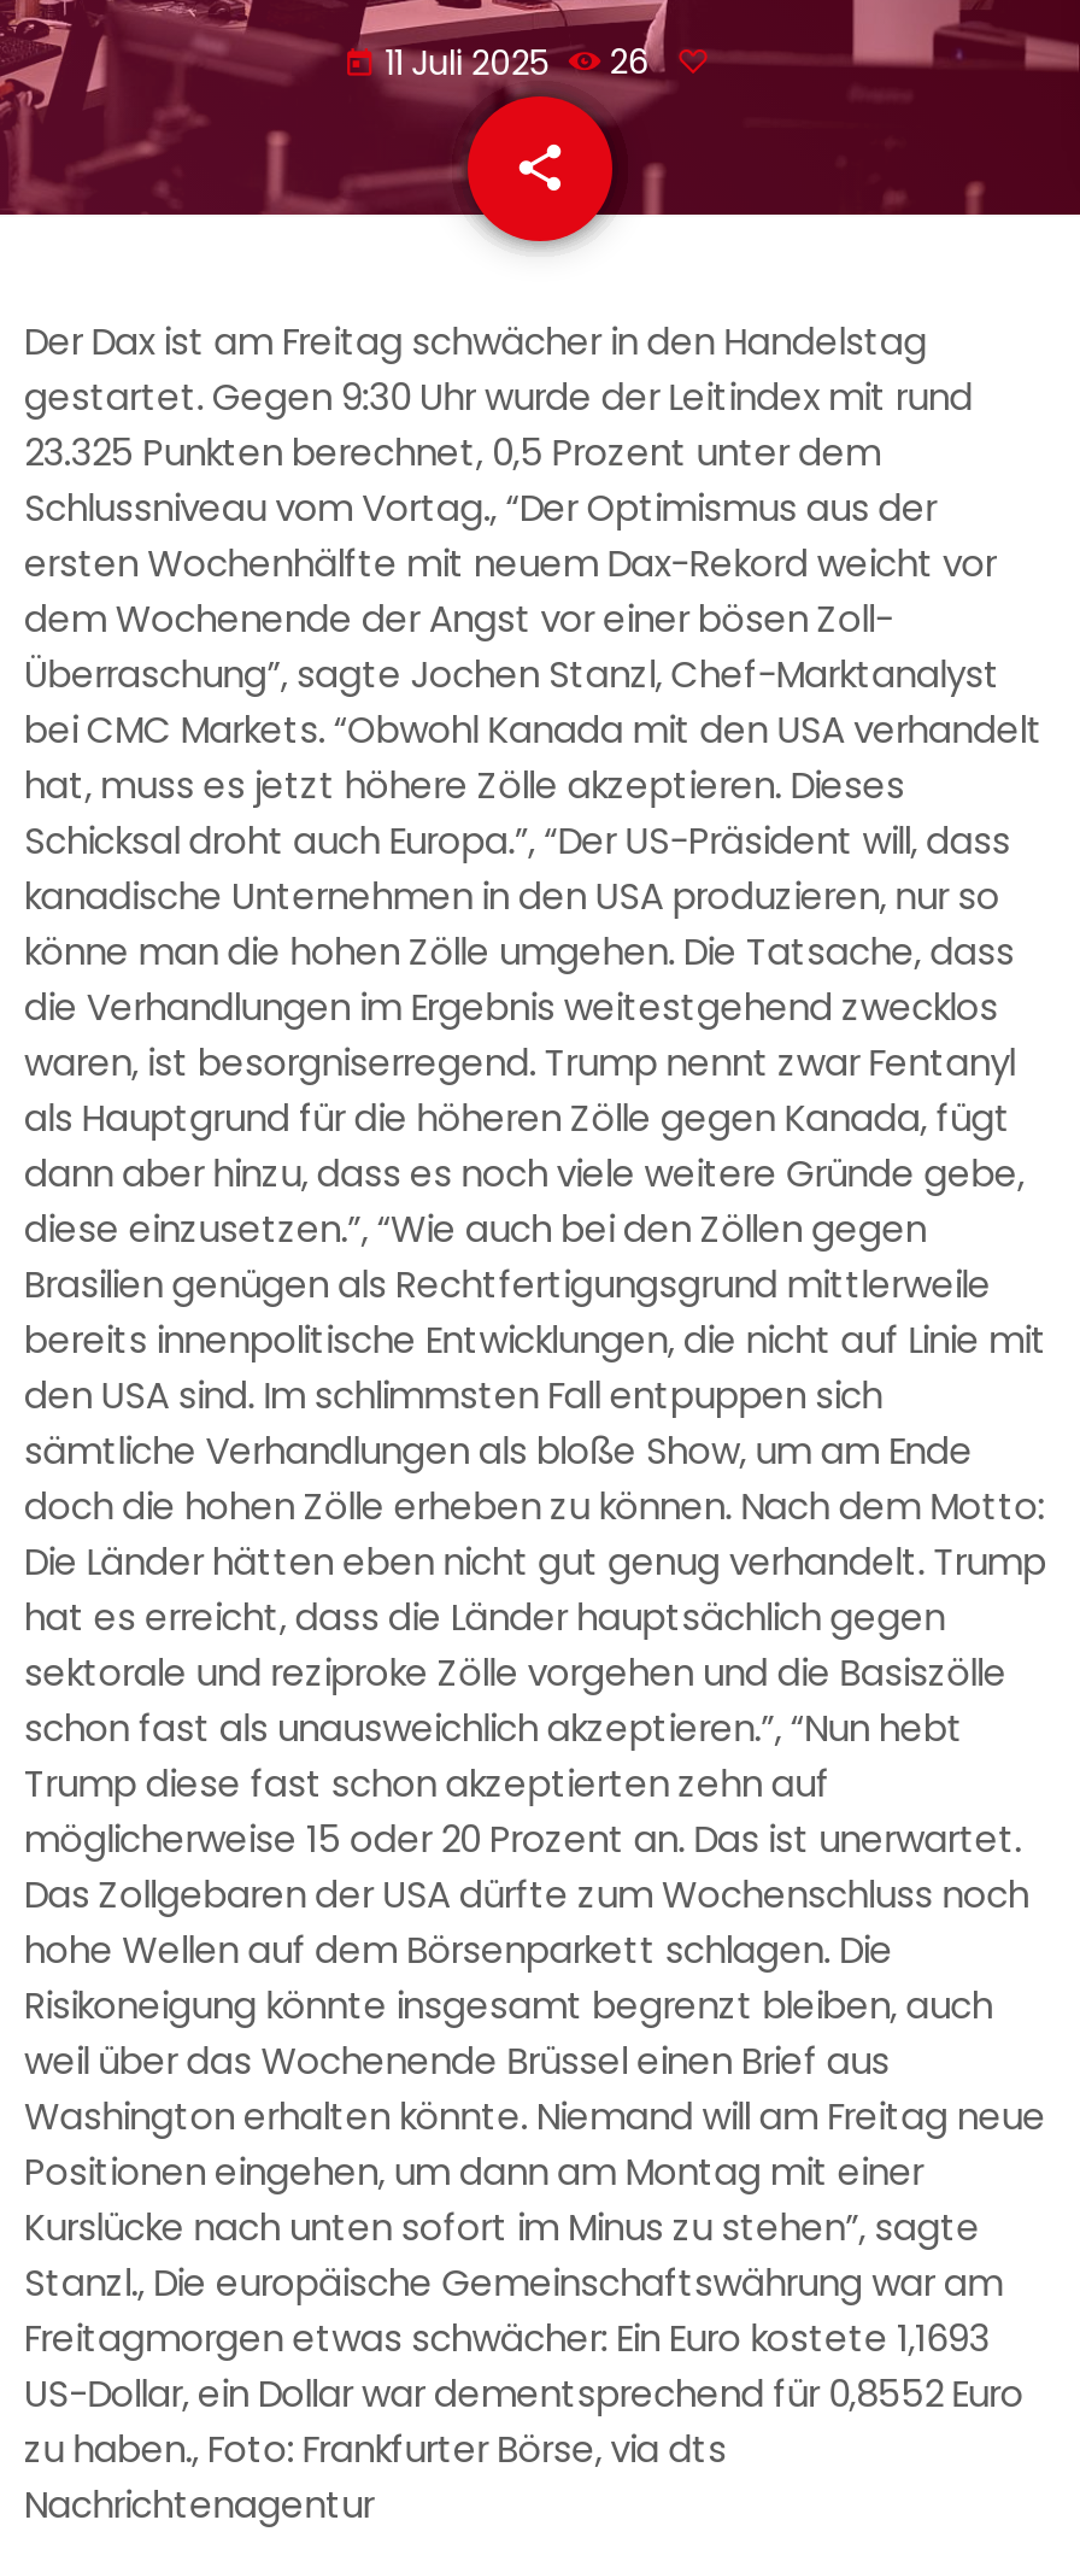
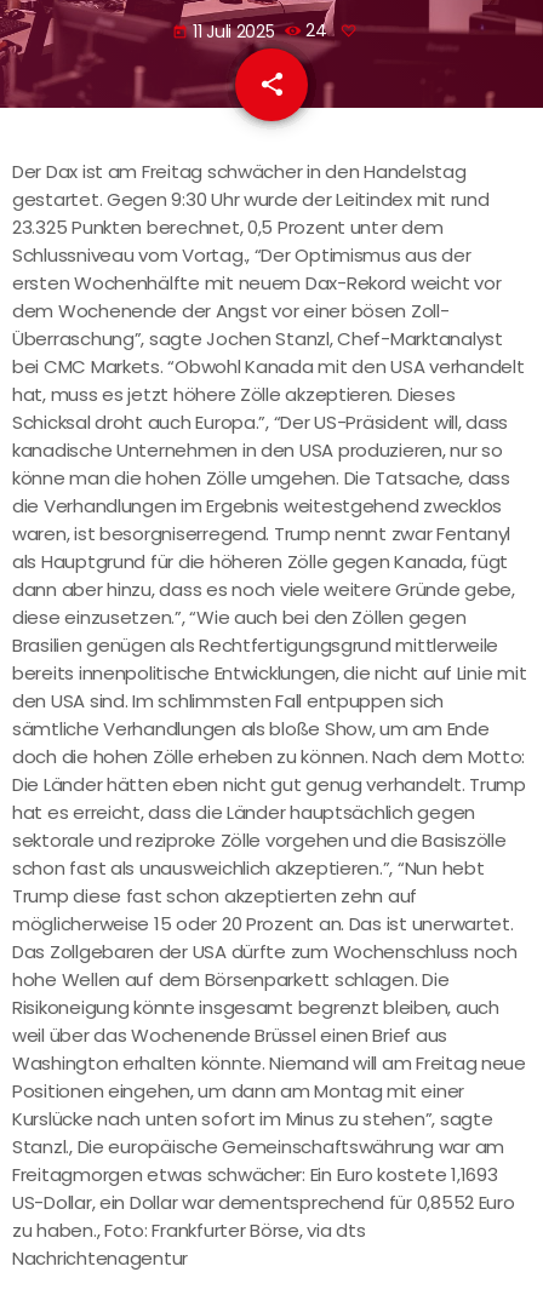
- 26
+ 24
